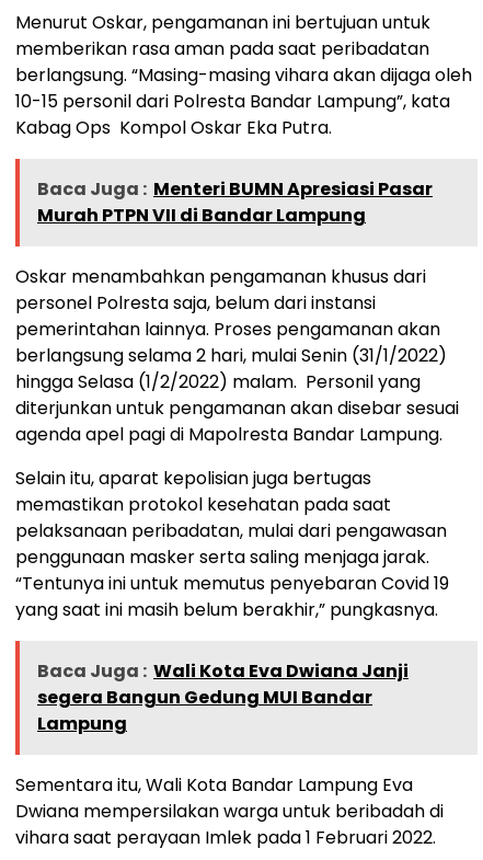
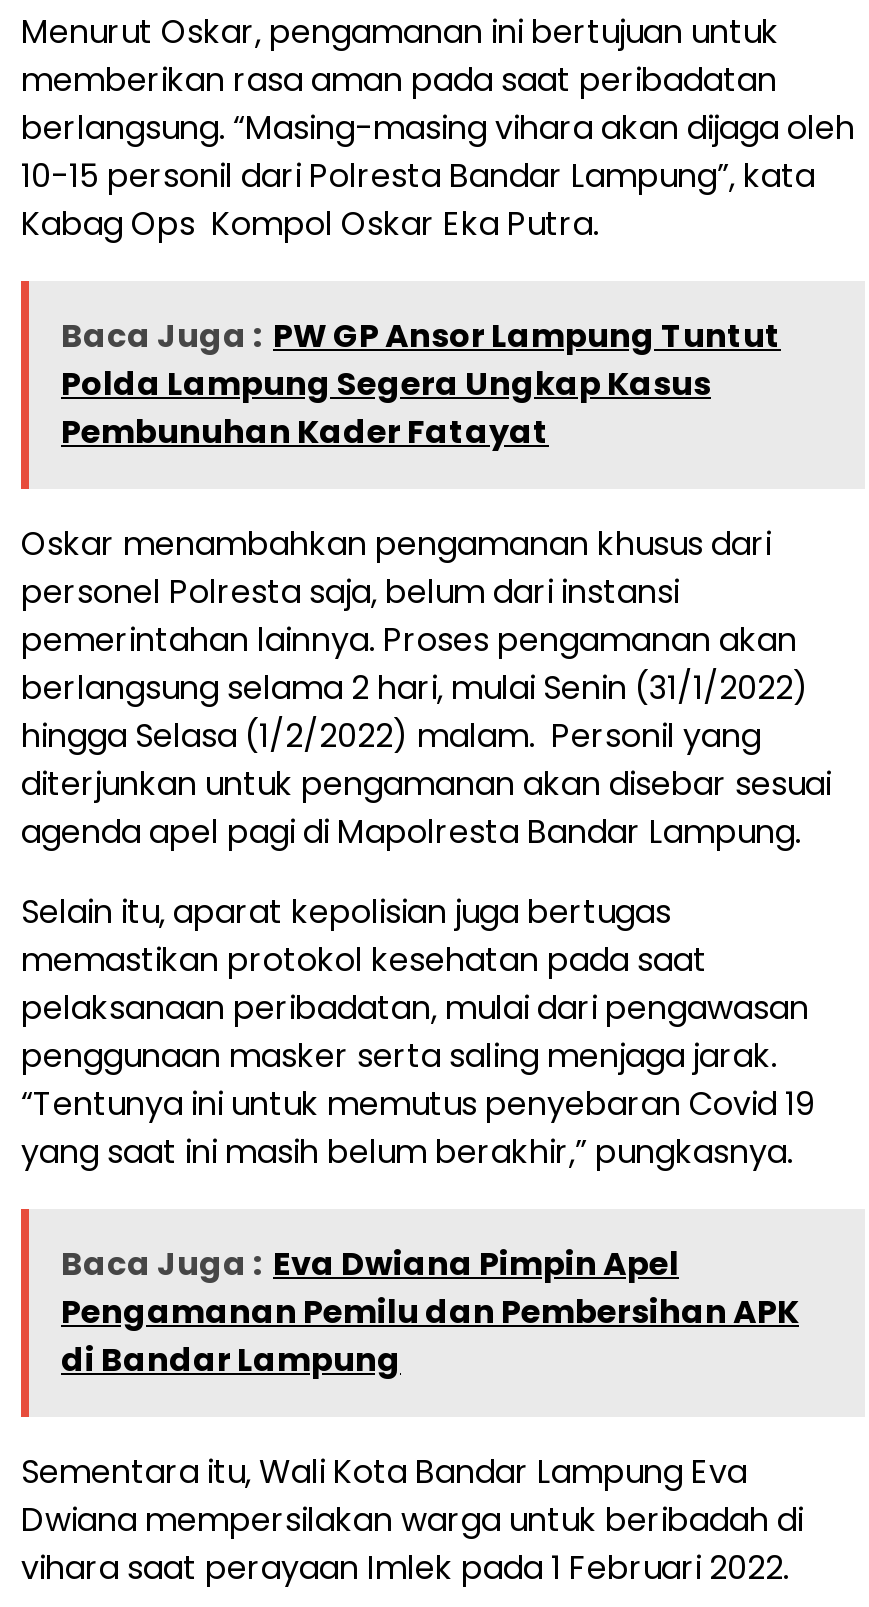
- Baca Juga : Menteri BUMN Apresiasi Pasar
- Murah PTPN VII di Bandar Lampung
+ Baca Juga : PW GP Ansor Lampung Tuntut
+ Polda Lampung Segera Ungkap Kasus
+ Pembunuhan Kader Fatayat

- Baca Juga : Wali Kota Eva Dwiana Janji
- segera Bangun Gedung MUI Bandar
- Lampung
+ Baca Juga : Eva Dwiana Pimpin Apel
+ Pengamanan Pemilu dan Pembersihan APK
+ di Bandar Lampung
